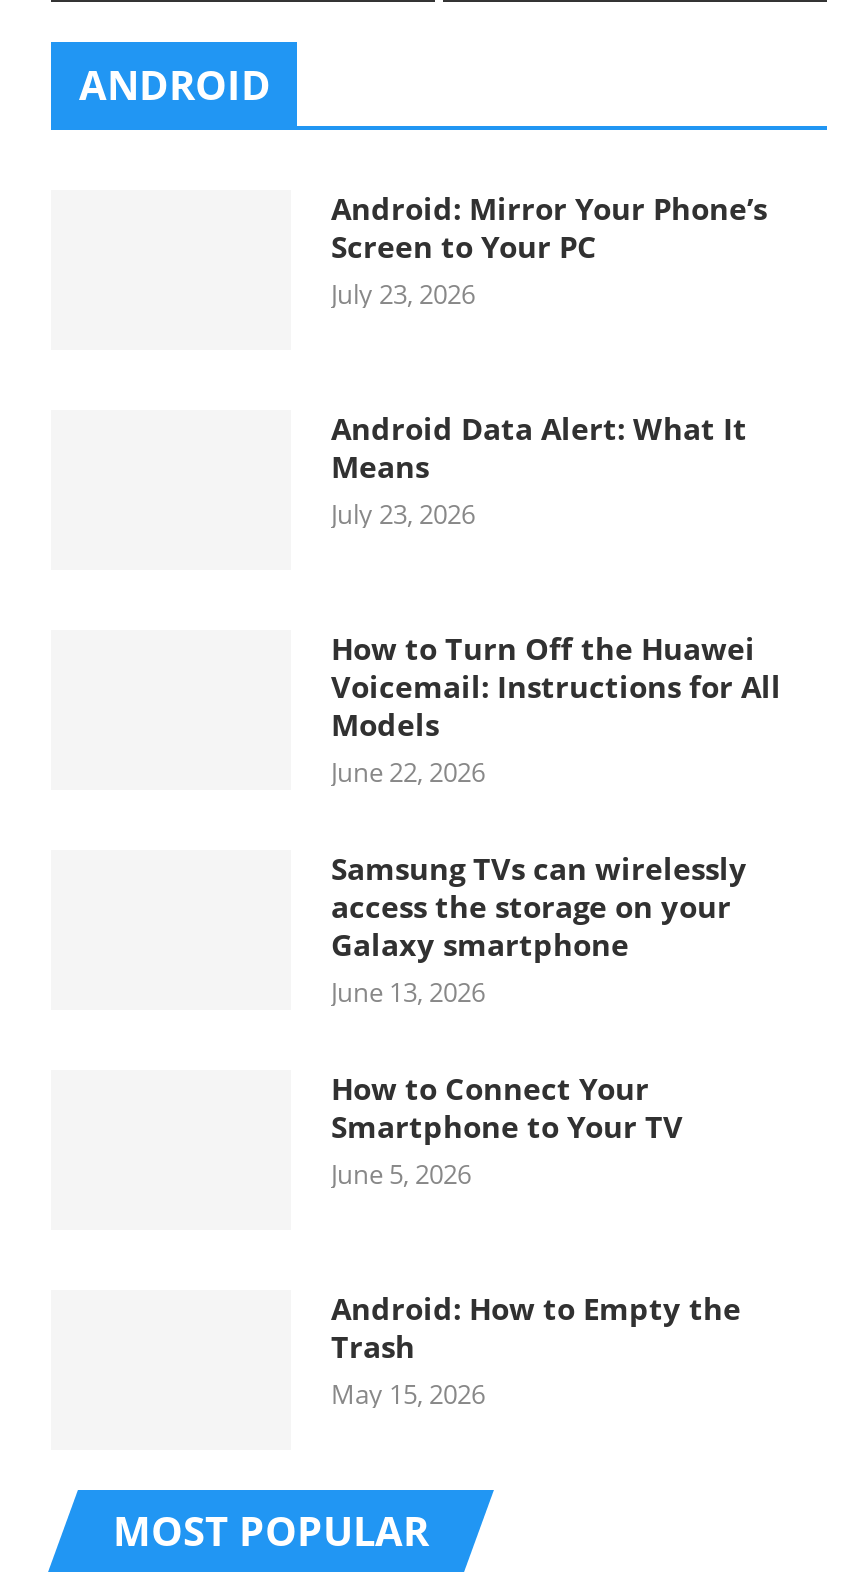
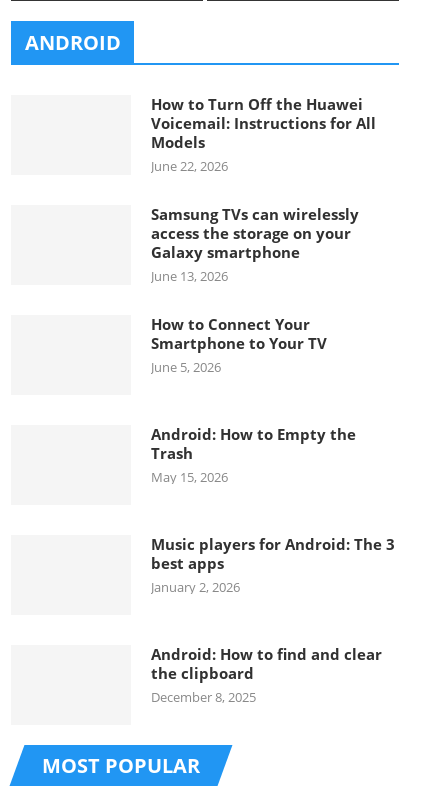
- Android: Mirror Your Phone’s
- Screen to Your PC
- July 23, 2026
- Android Data Alert: What It
- Means
- July 23, 2026

moved up: How to Turn Off the Huawei | Voicemail: Instructions for All | Models | ... | Trash | May 15, 2026

+ Music players for Android: The 3
+ best apps
+ January 2, 2026
+ Android: How to find and clear
+ the clipboard
+ December 8, 2025
